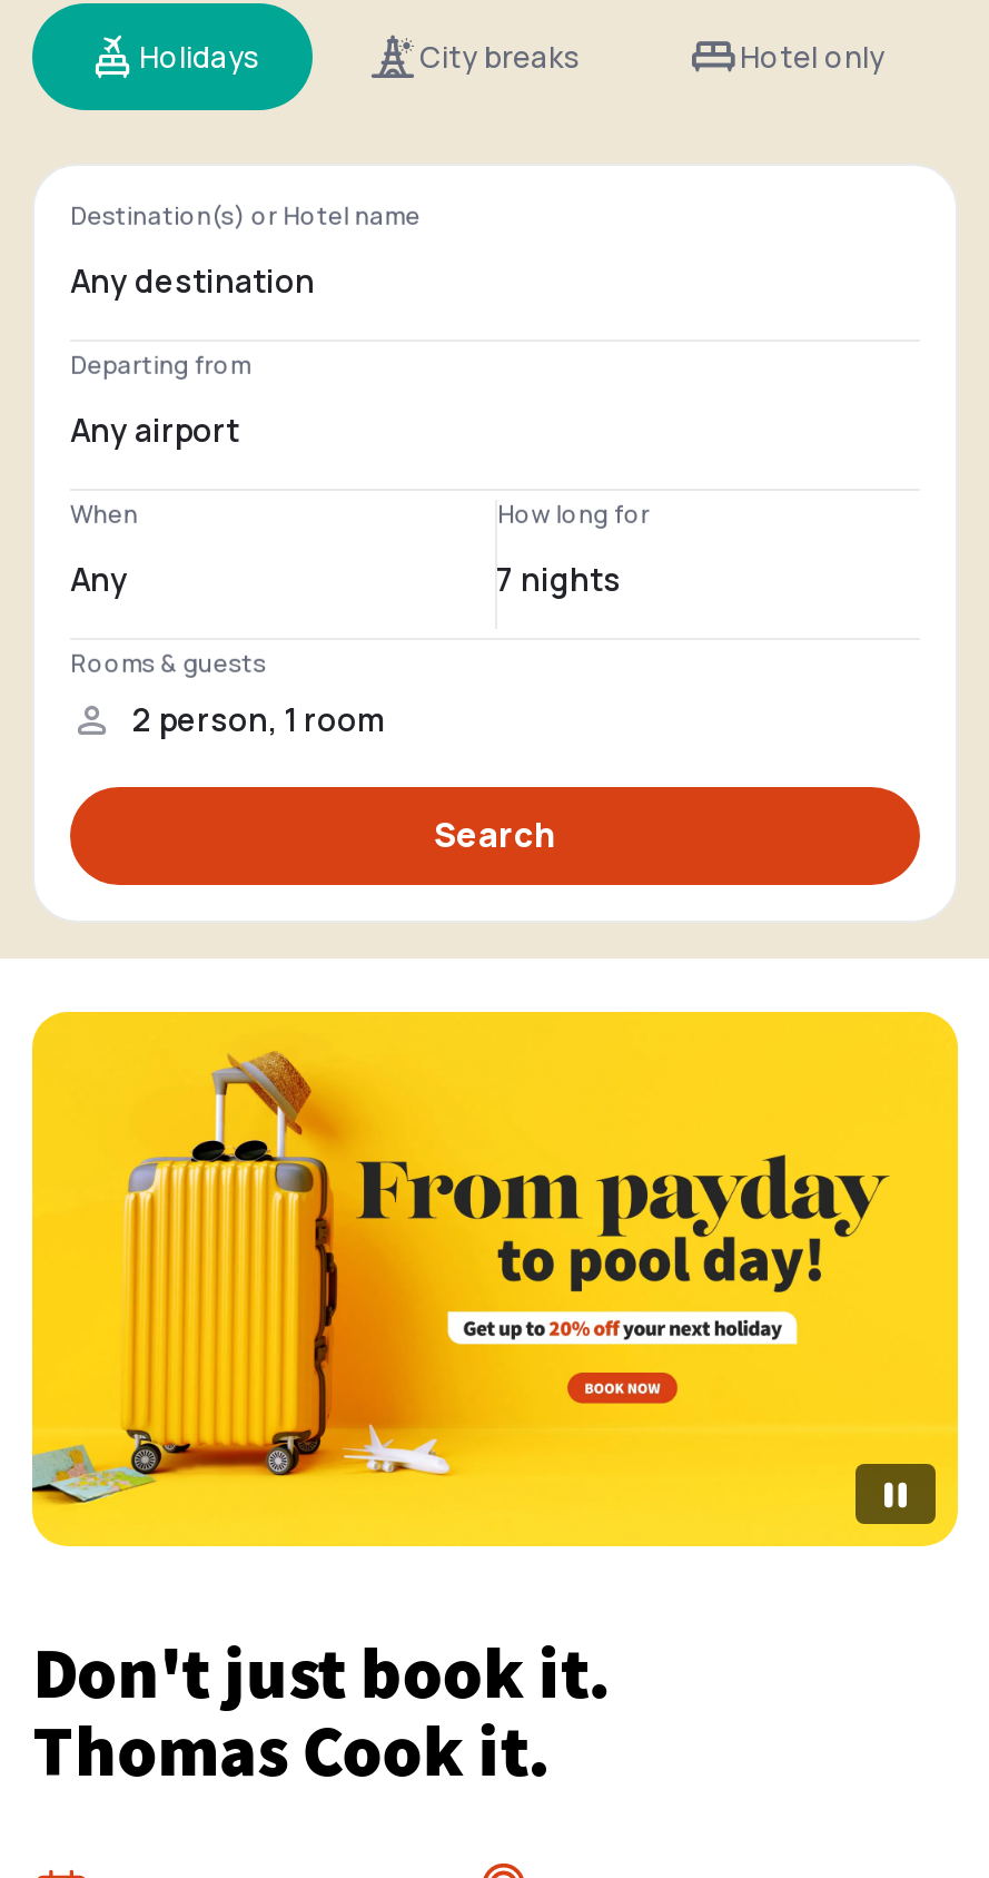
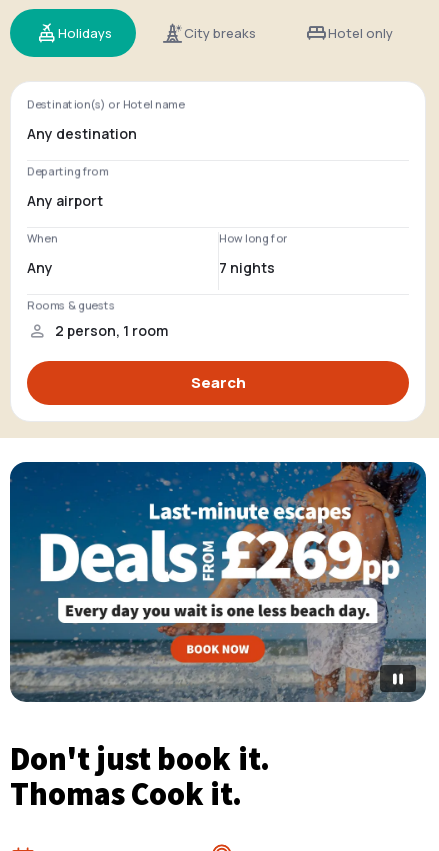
- [image]
+ [image]
